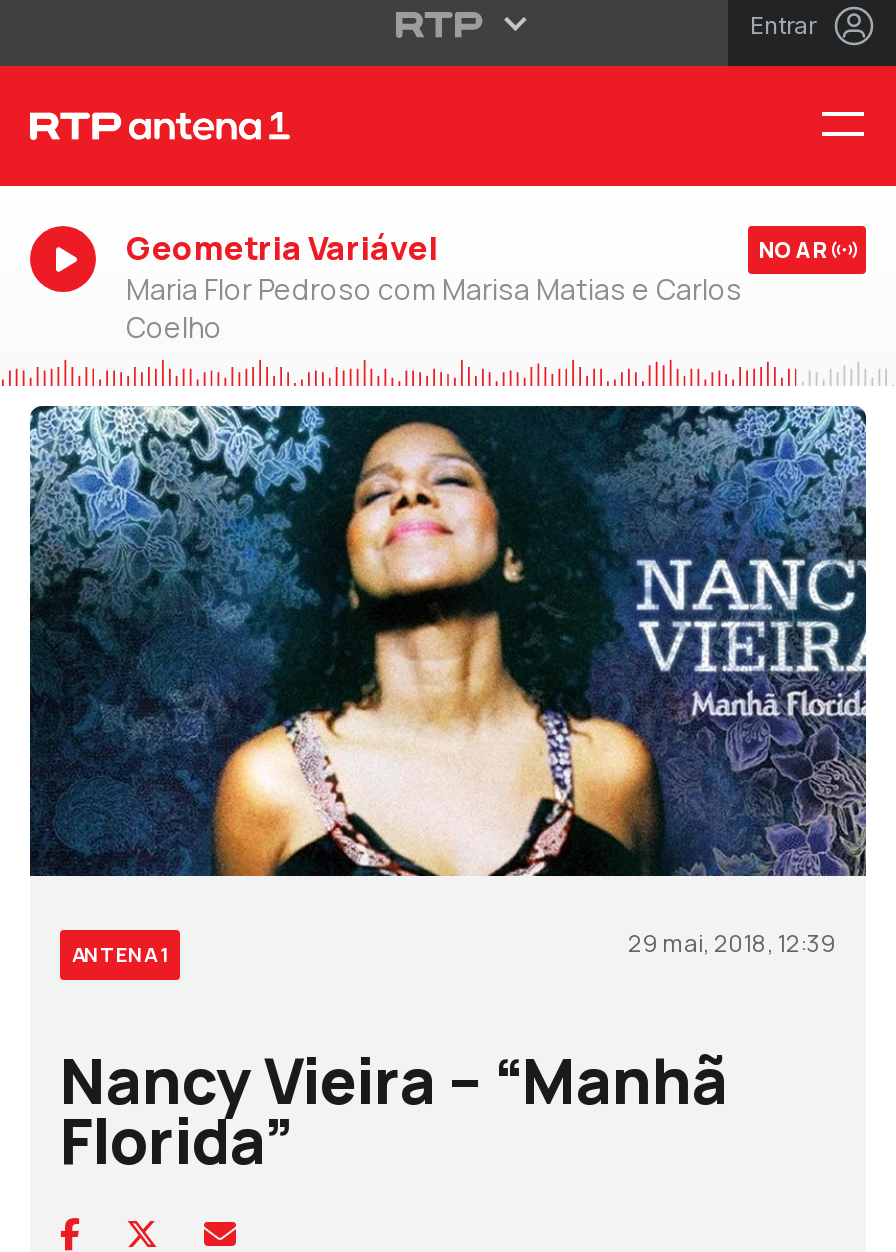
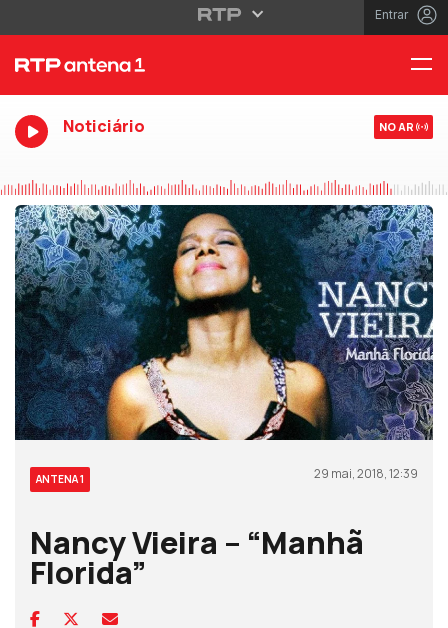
- Geometria Variável
- Maria Flor Pedroso com Marisa Matias e Carlos
- Coelho
+ Noticiário
